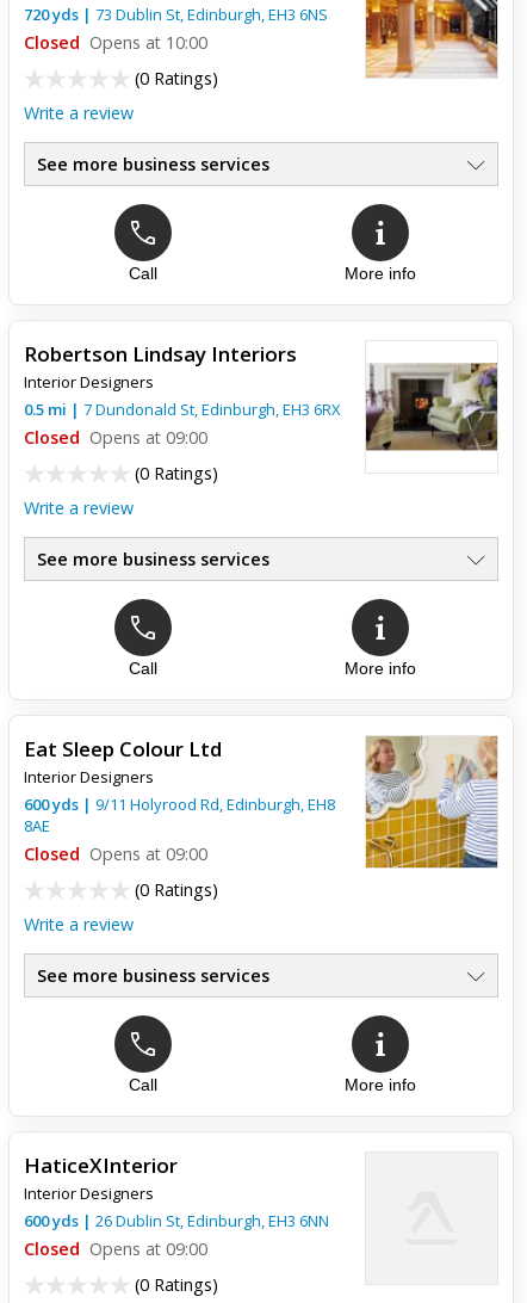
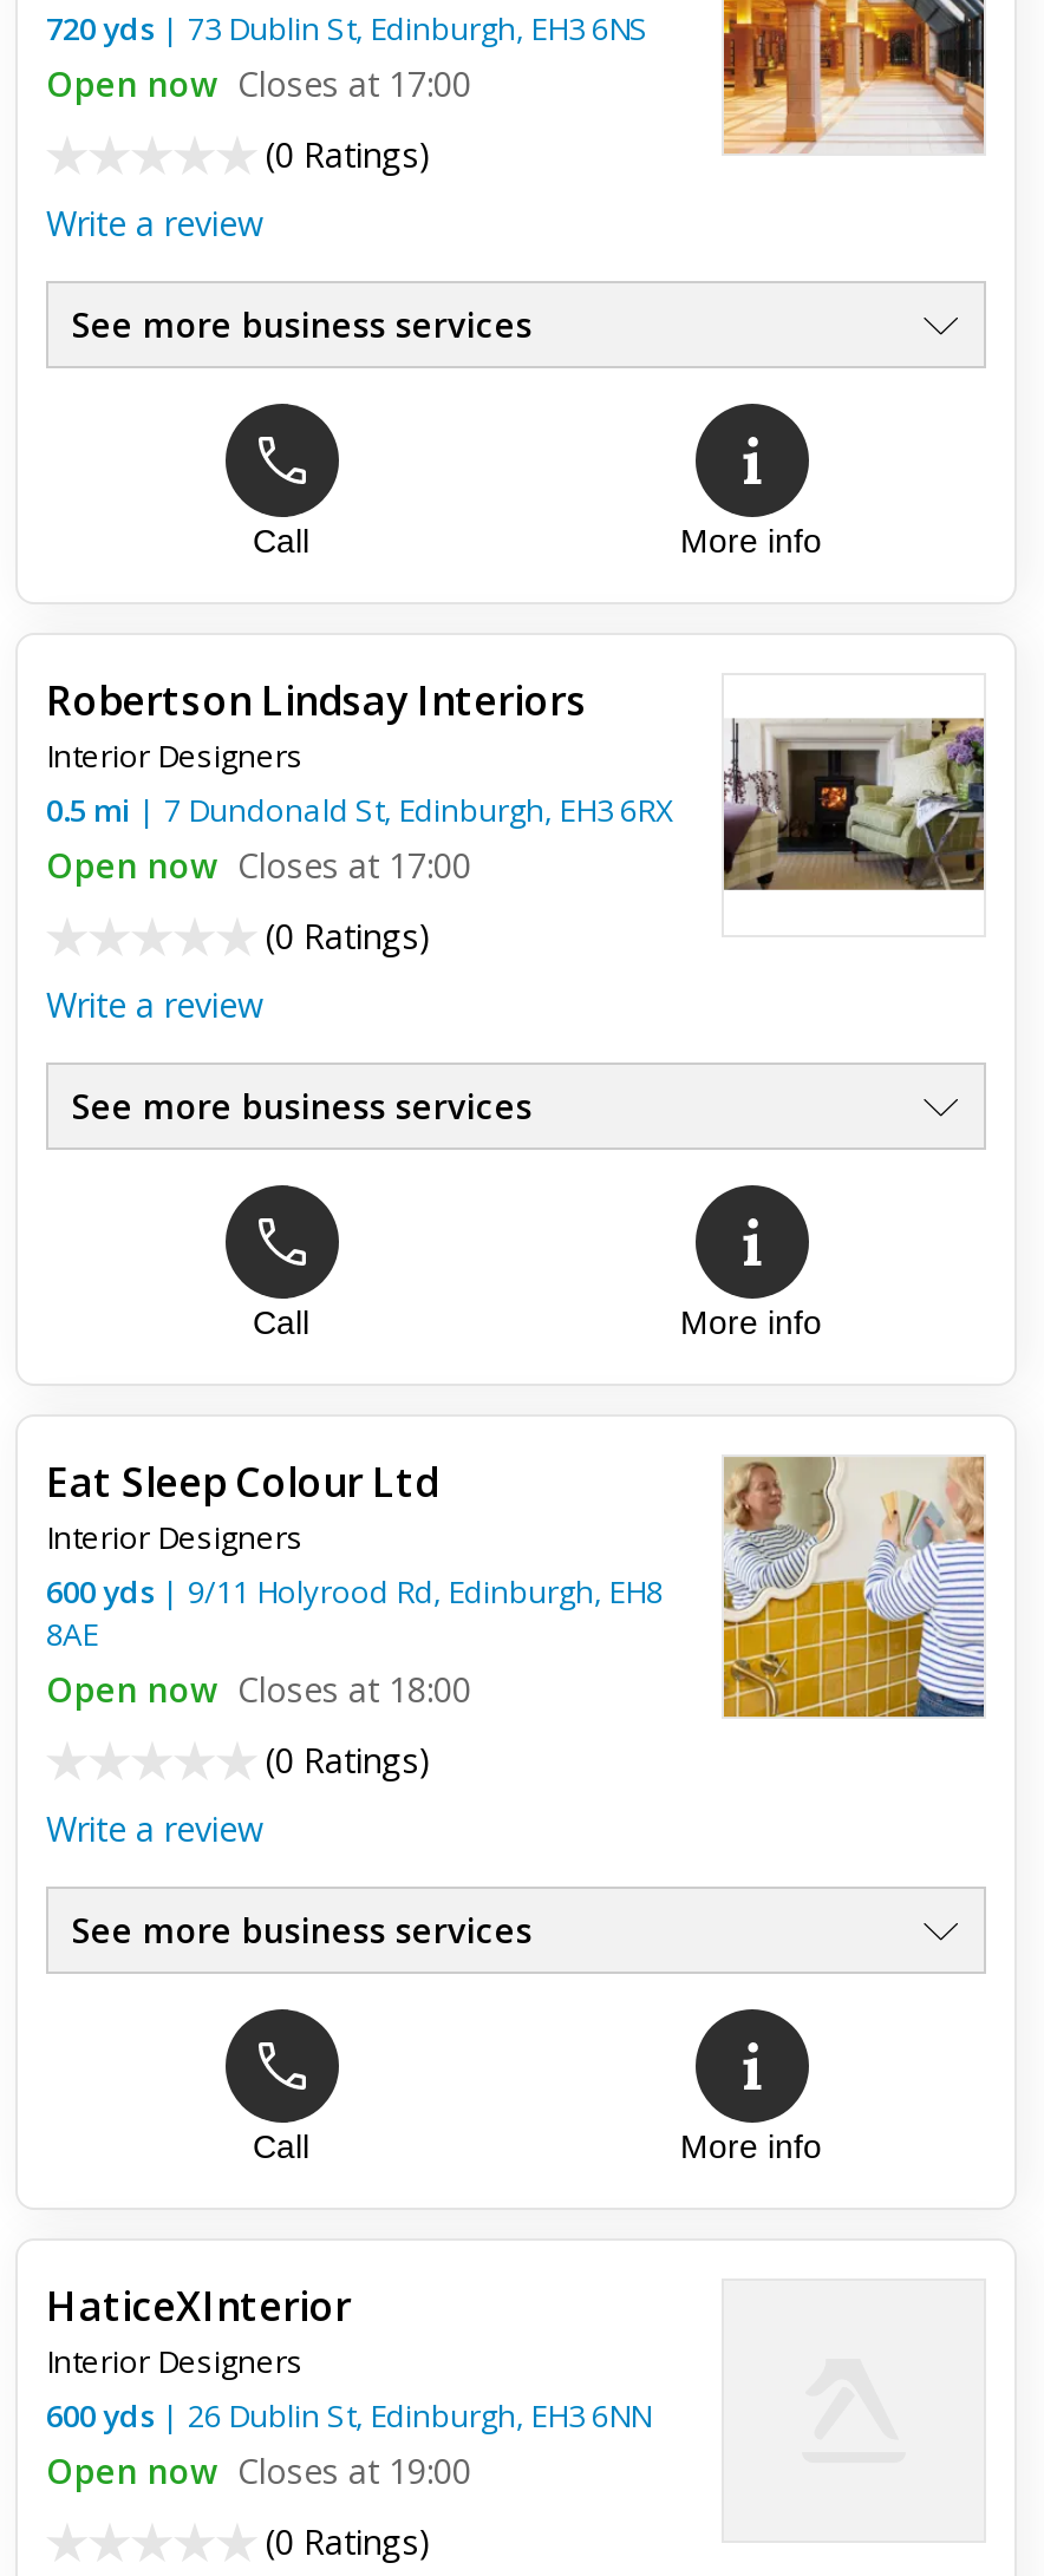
- Closed Opens at 10:00
+ Open now Closes at 17:00

- Closed Opens at 09:00
+ Open now Closes at 17:00

- Closed Opens at 09:00
+ Open now Closes at 18:00

- Closed Opens at 09:00
+ Open now Closes at 19:00
